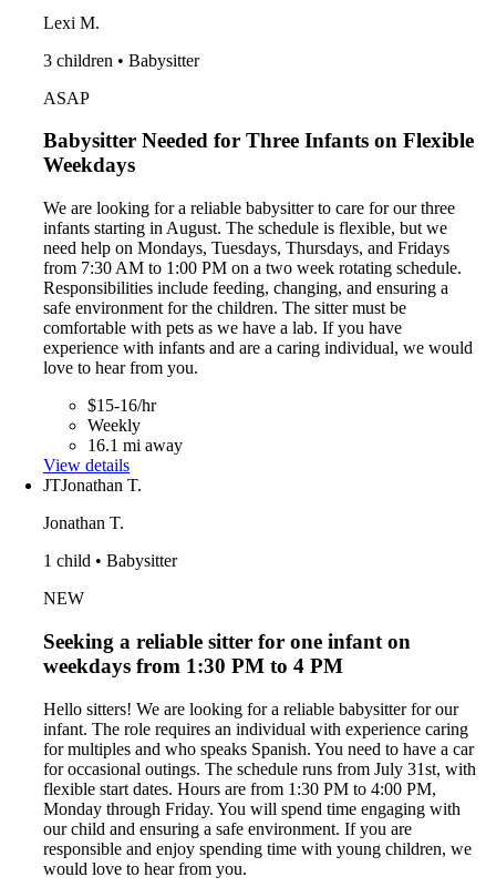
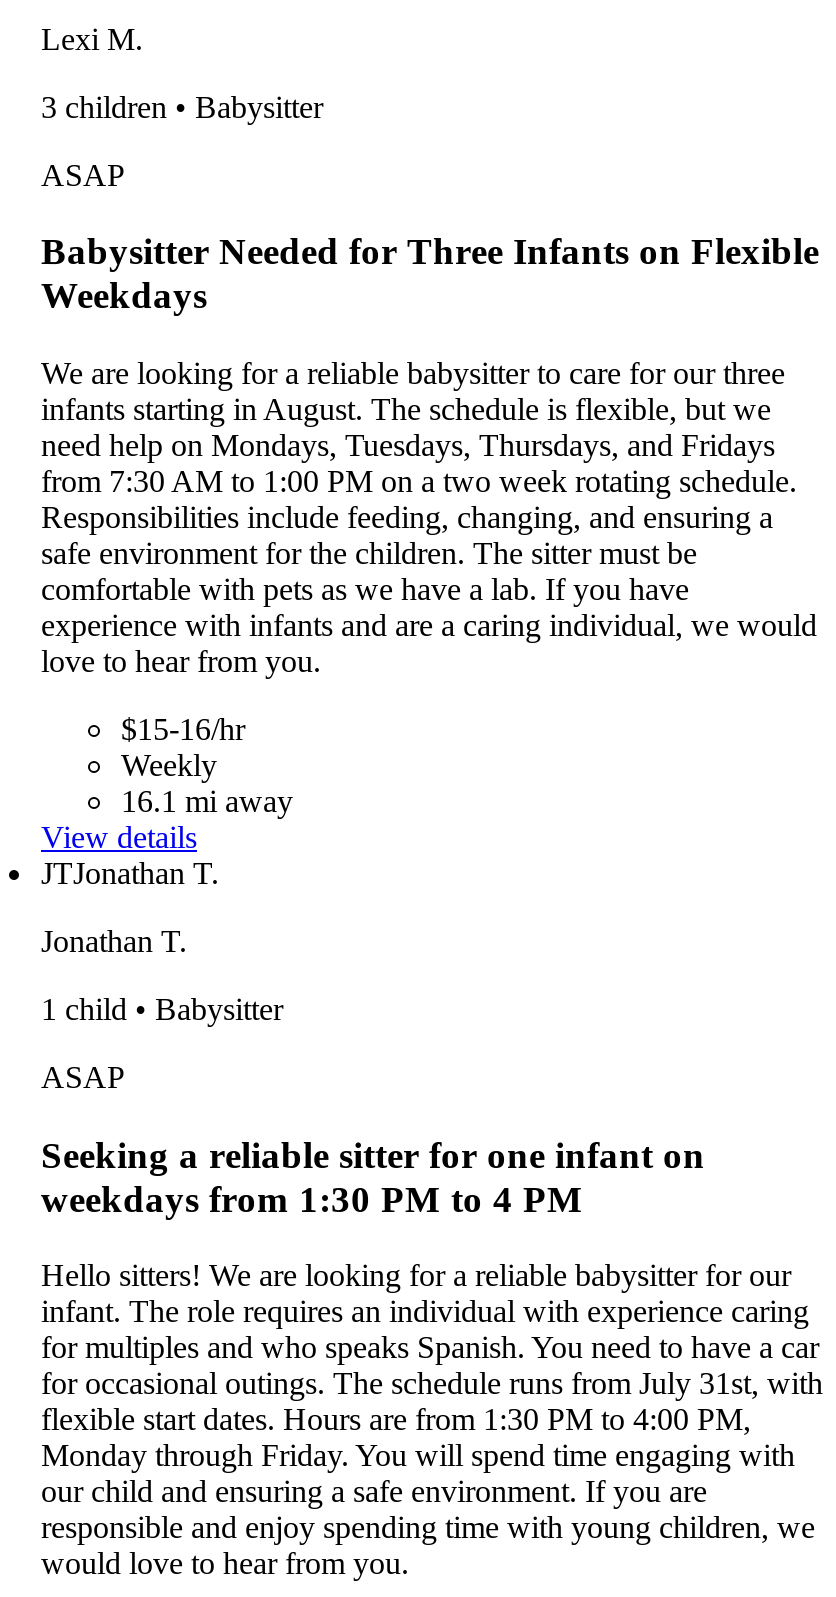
- NEW
+ ASAP
